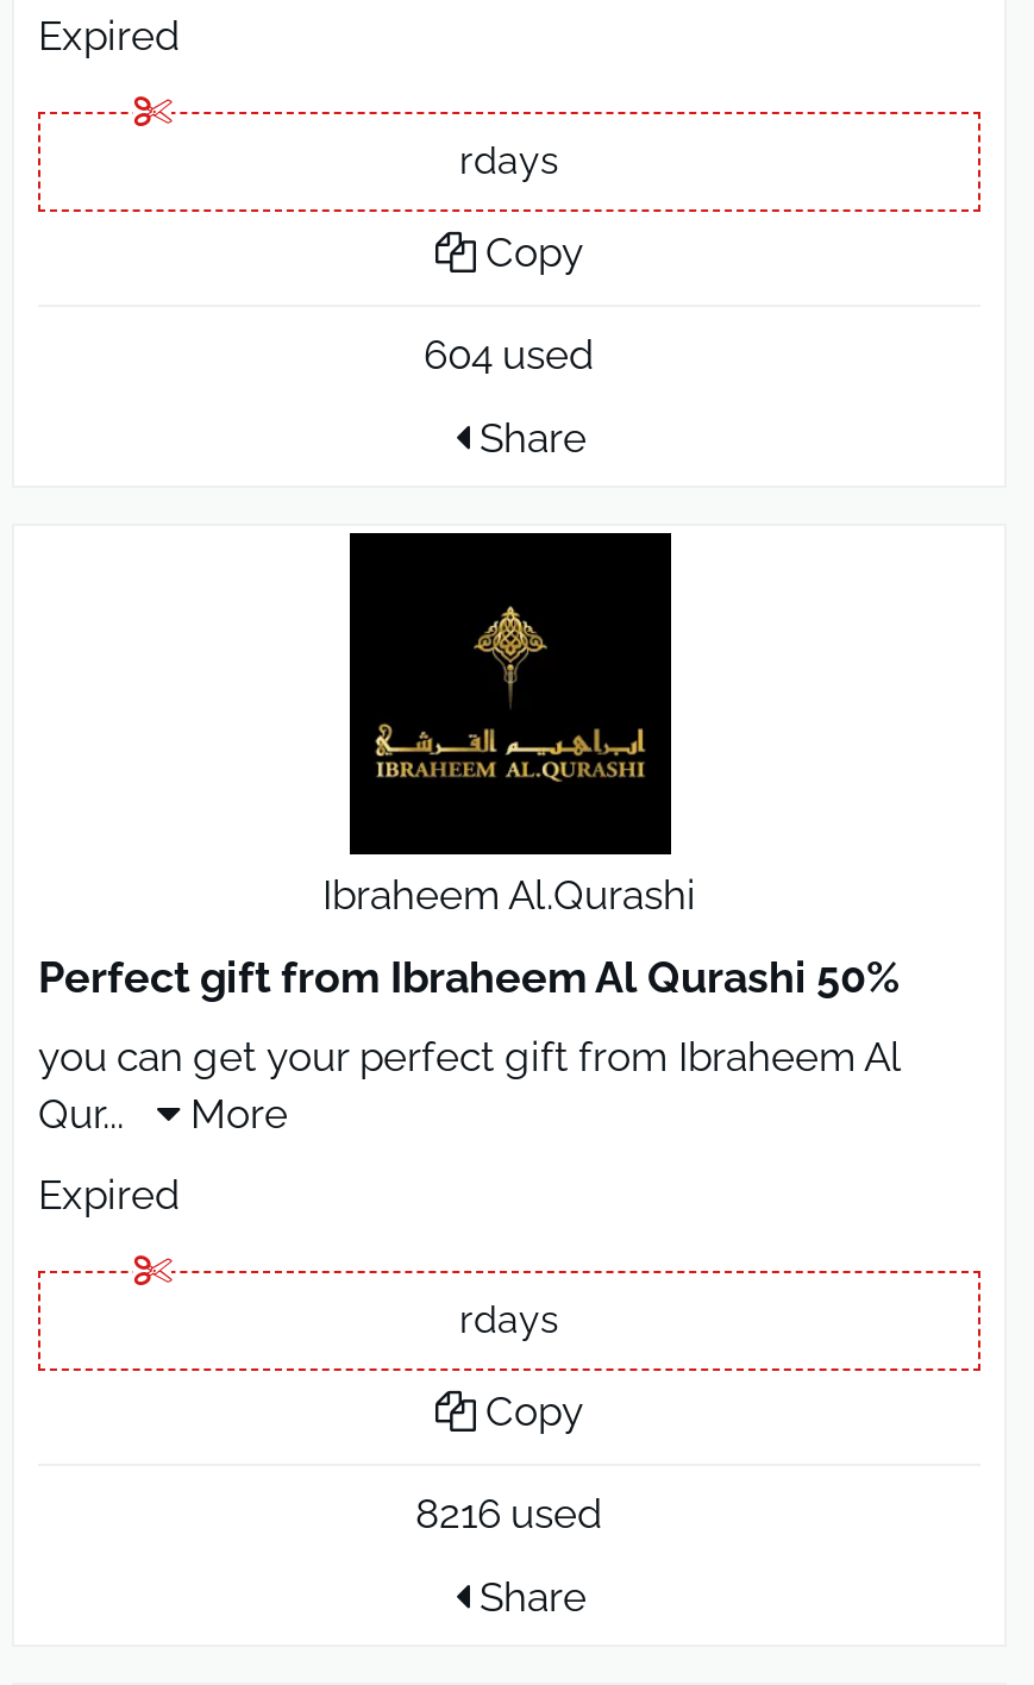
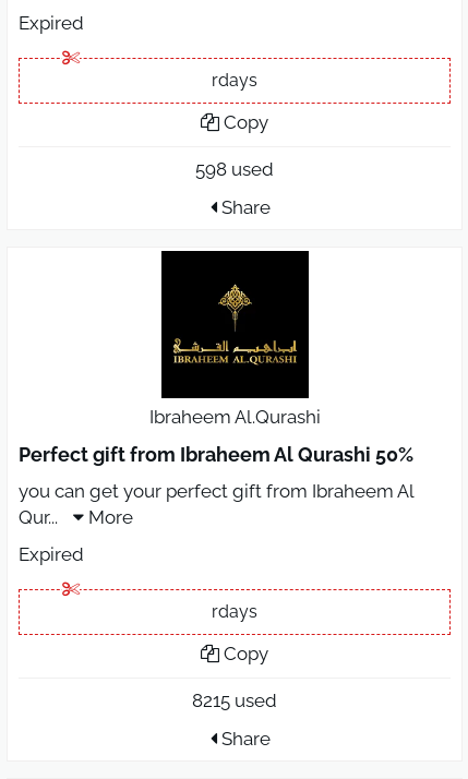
- 604 used
+ 598 used

- 8216 used
+ 8215 used
